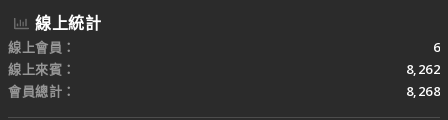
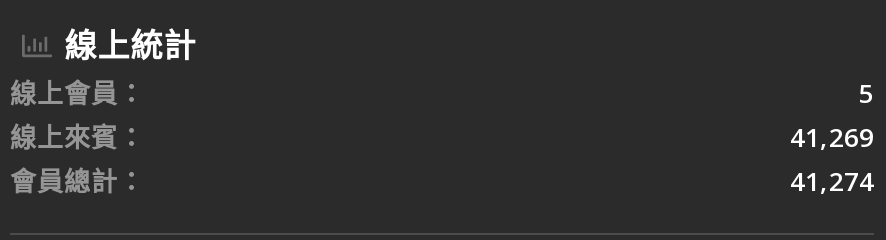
- 6
+ 5

- 8,262
+ 41,269

- 8,268
+ 41,274
